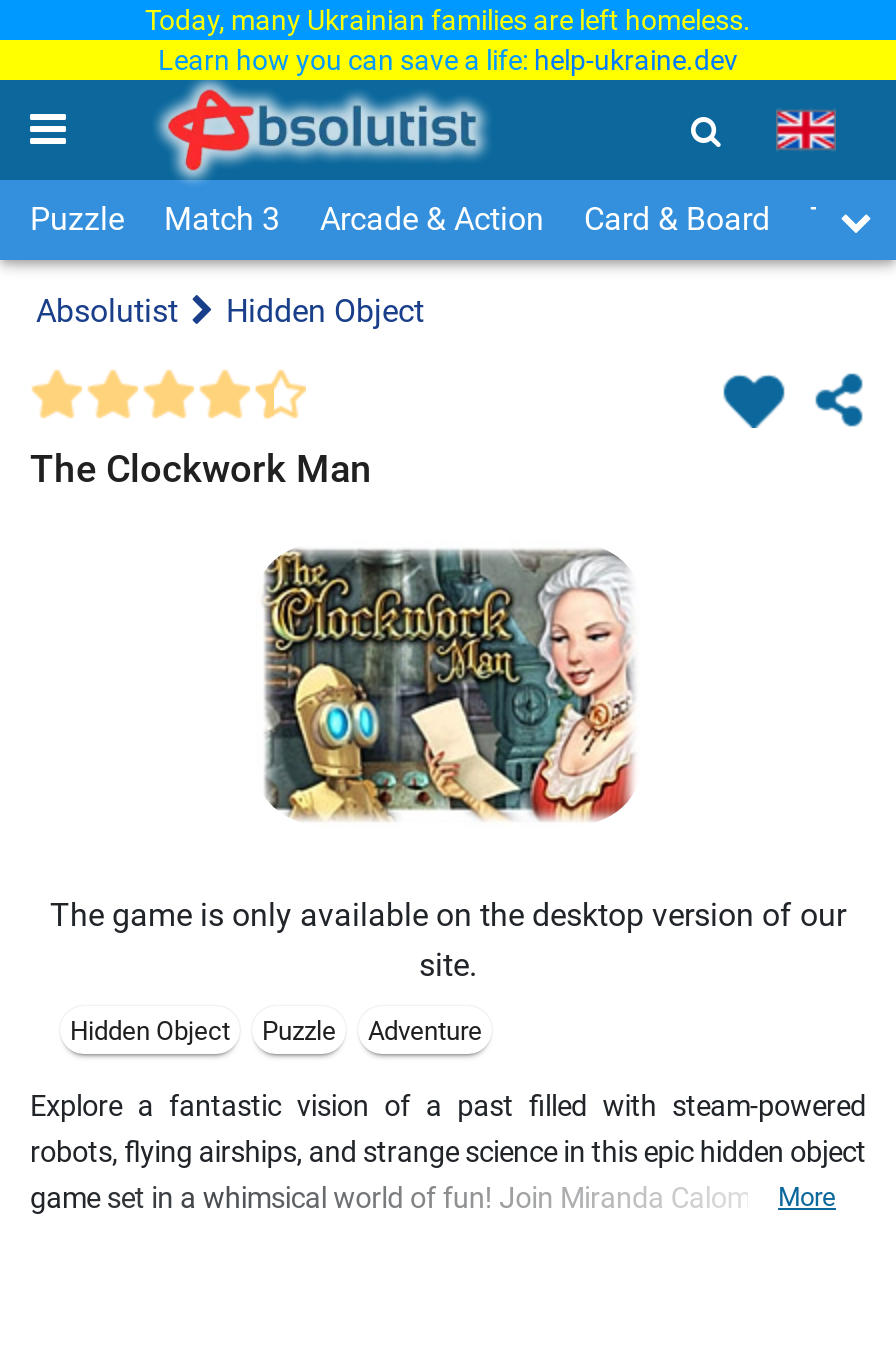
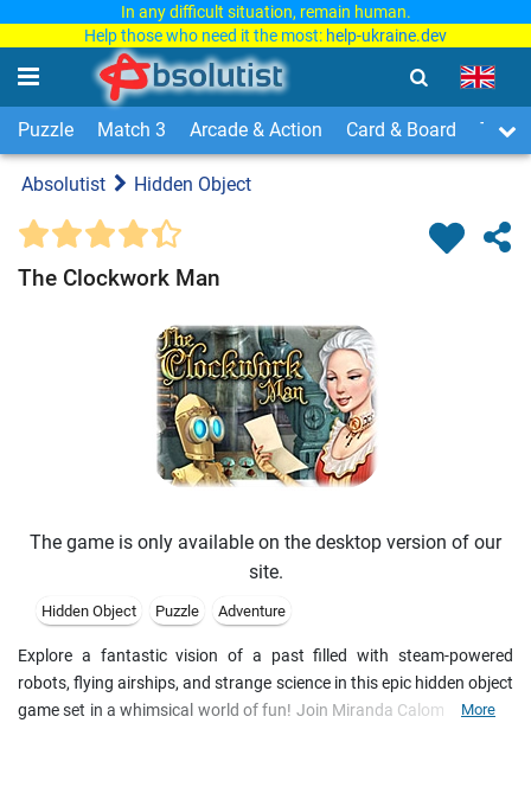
- Today, many Ukrainian families are left homeless.
- Learn how you can save a life: help-ukraine.dev
+ In any difficult situation, remain human.
+ Help those who need it the most: help-ukraine.dev
